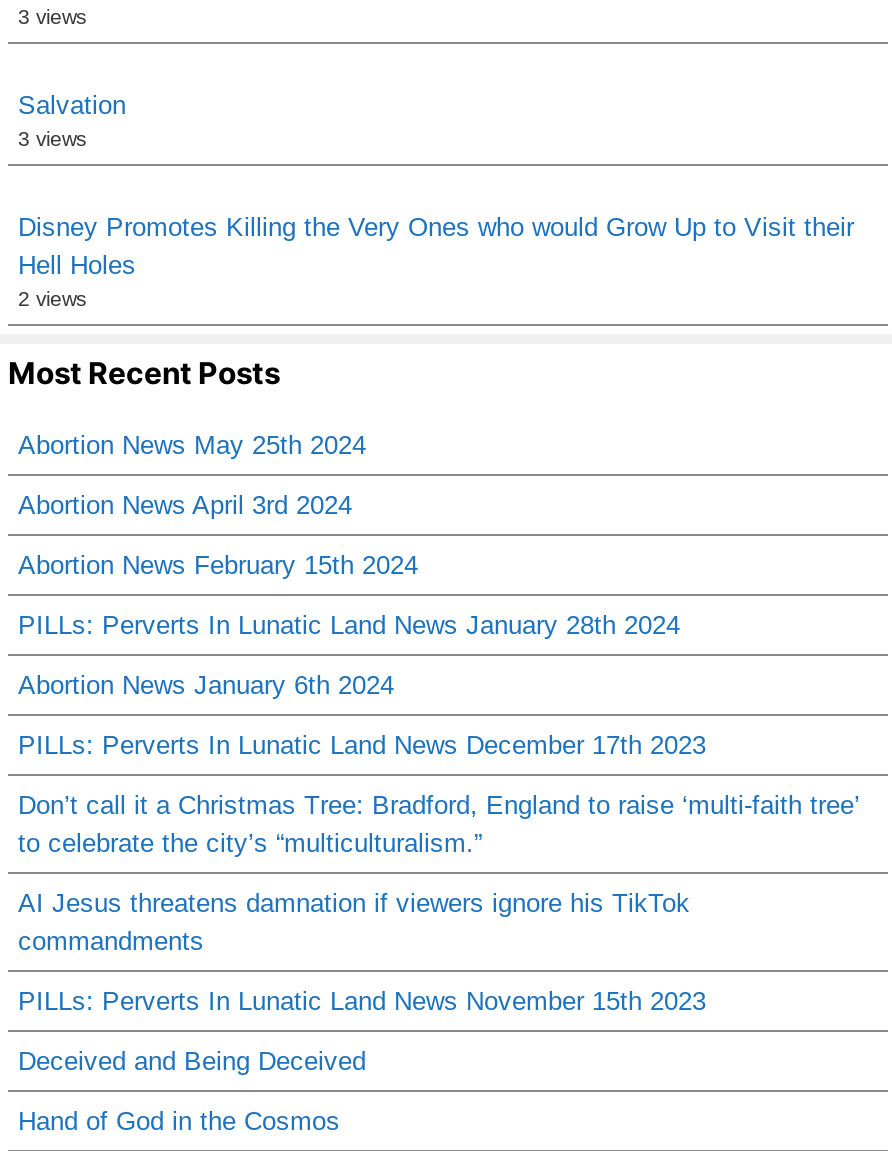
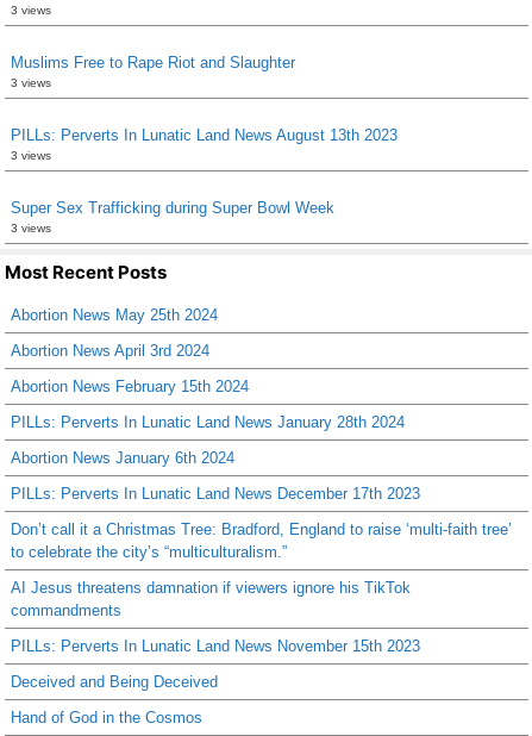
- Salvation
+ Muslims Free to Rape Riot and Slaughter

- Disney Promotes Killing the Very Ones who would Grow Up to Visit their
- Hell Holes
- 2 views
+ PILLs: Perverts In Lunatic Land News August 13th 2023
+ 3 views
+ Super Sex Trafficking during Super Bowl Week
+ 3 views
